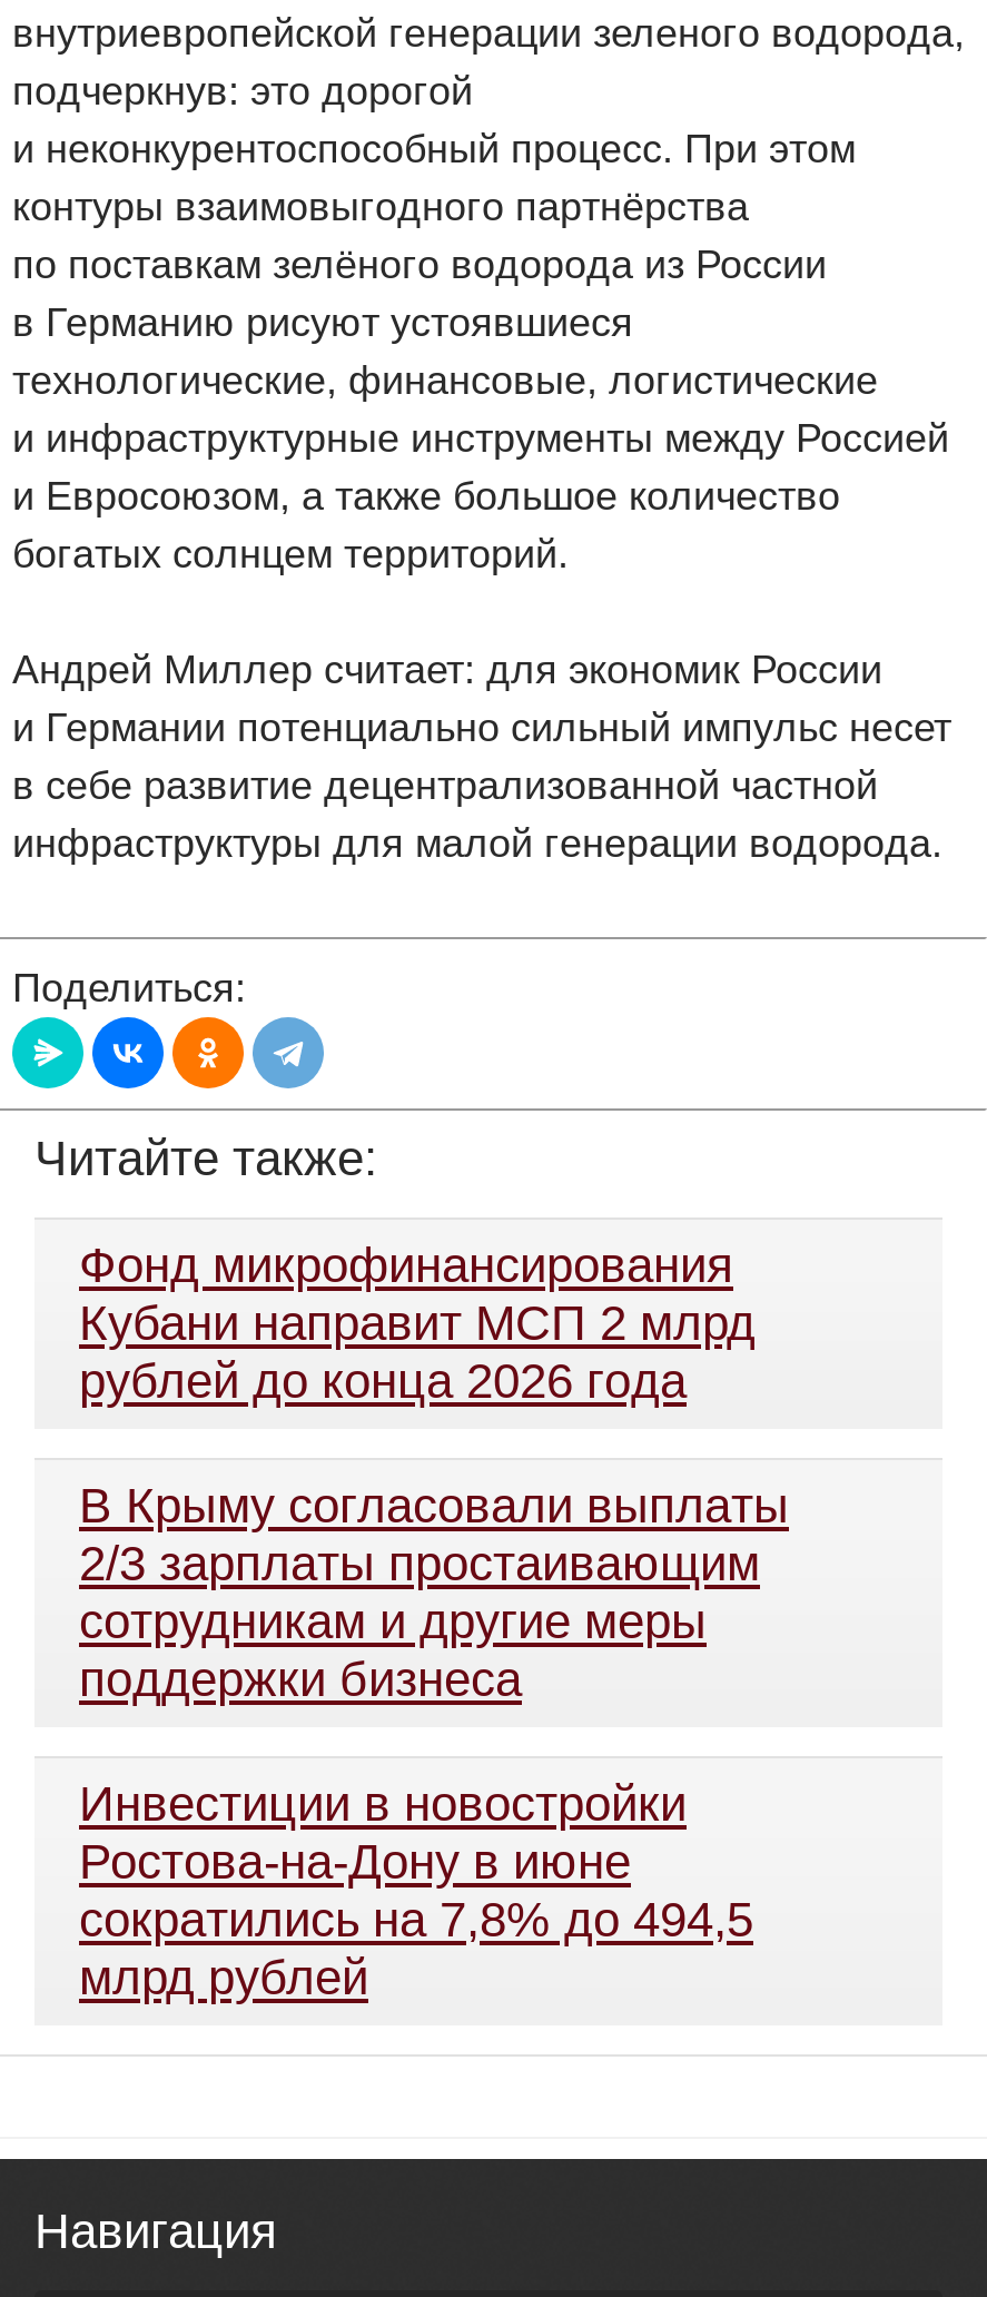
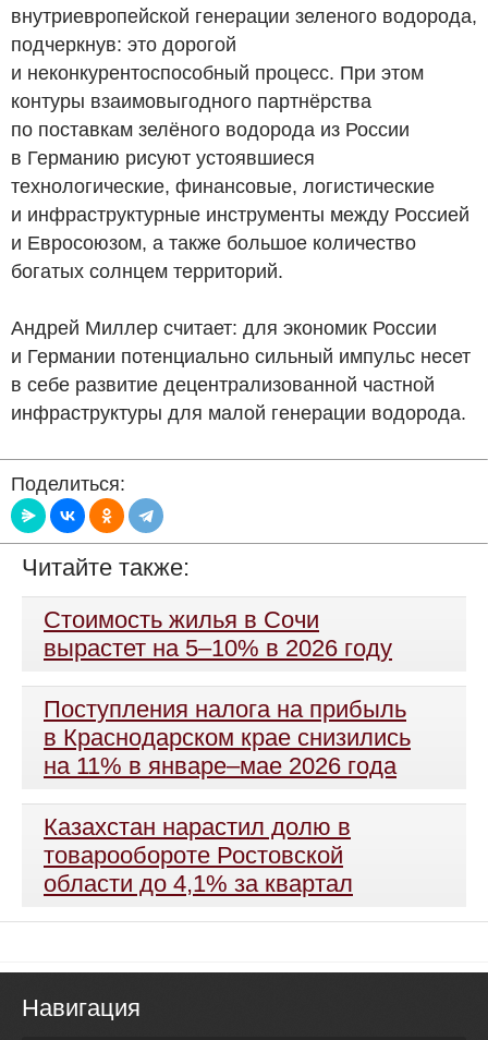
- Фонд микрофинансирования
- Кубани направит МСП 2 млрд
- рублей до конца 2026 года
+ Стоимость жилья в Сочи
+ вырастет на 5–10% в 2026 году

- В Крыму согласовали выплаты
- 2/3 зарплаты простаивающим
- сотрудникам и другие меры
- поддержки бизнеса
+ Поступления налога на прибыль
+ в Краснодарском крае снизились
+ на 11% в январе–мае 2026 года

- Инвестиции в новостройки
- Ростова-на-Дону в июне
- сократились на 7,8% до 494,5
- млрд рублей
+ Казахстан нарастил долю в
+ товарообороте Ростовской
+ области до 4,1% за квартал
